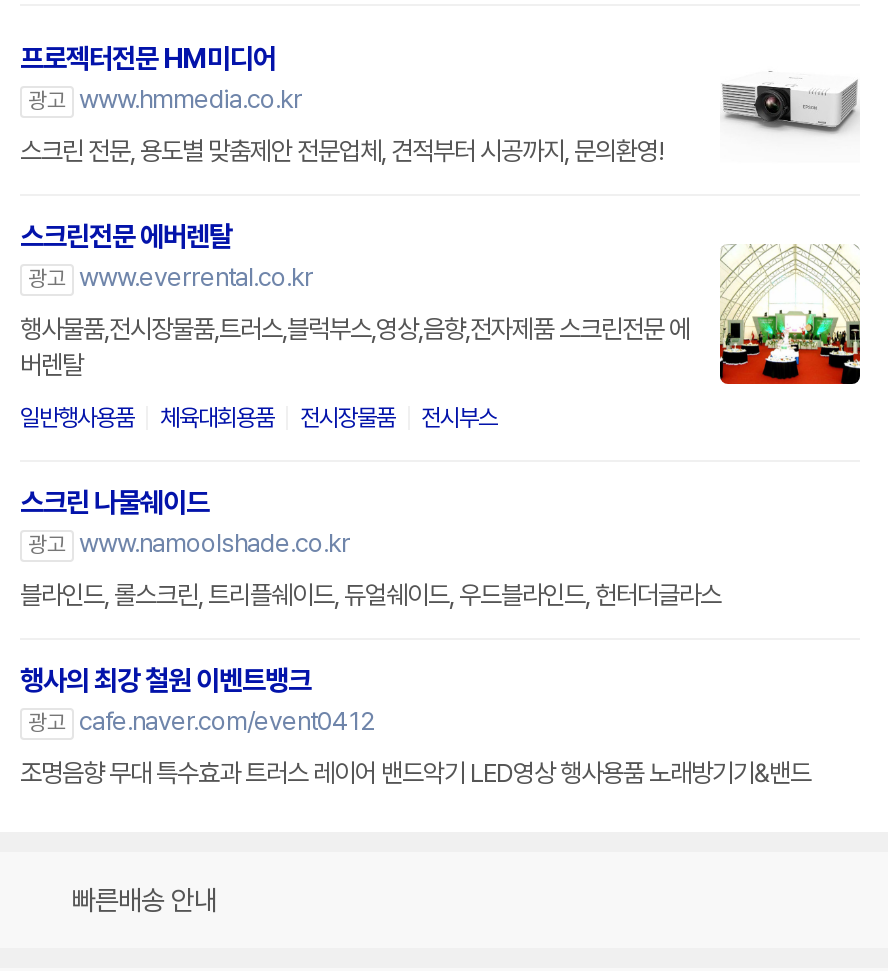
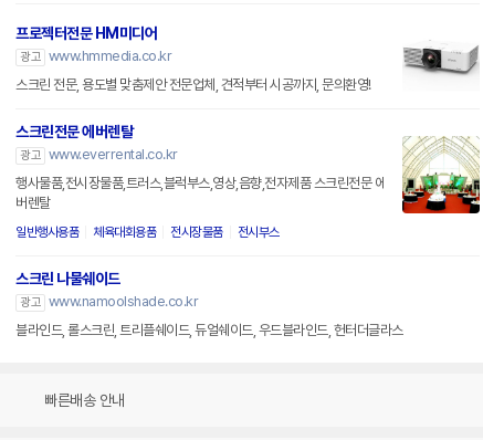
- 행사의 최강 철원 이벤트뱅크
- 광고 cafe.naver.com/event0412
- 조명음향 무대 특수효과 트러스 레이어 밴드악기 LED영상 행사용품 노래방기기&밴드
